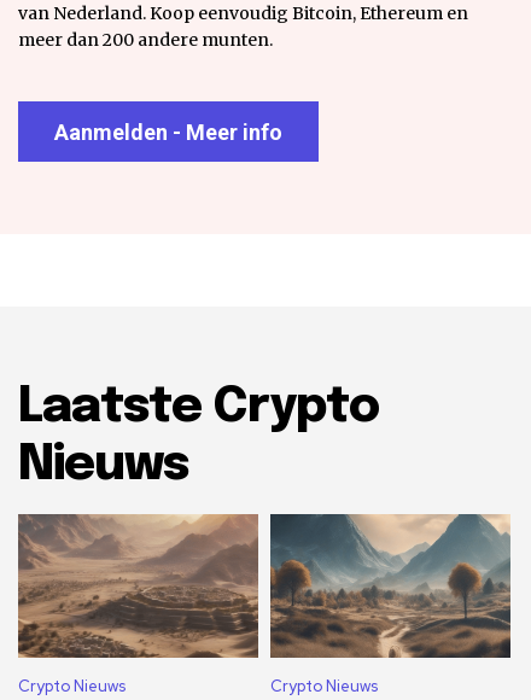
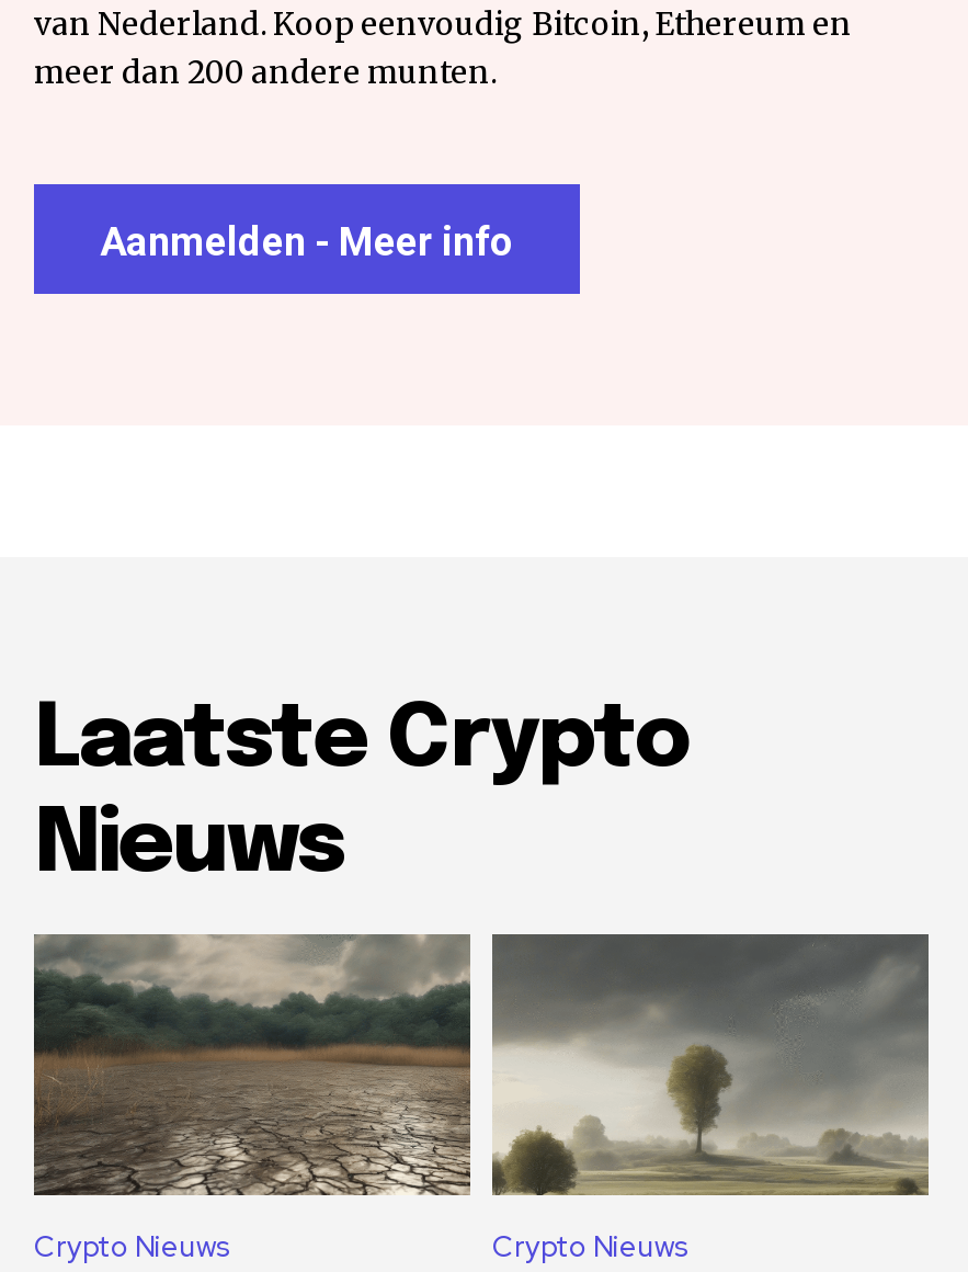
- [image]
+ [image]

- [image]
+ [image]
